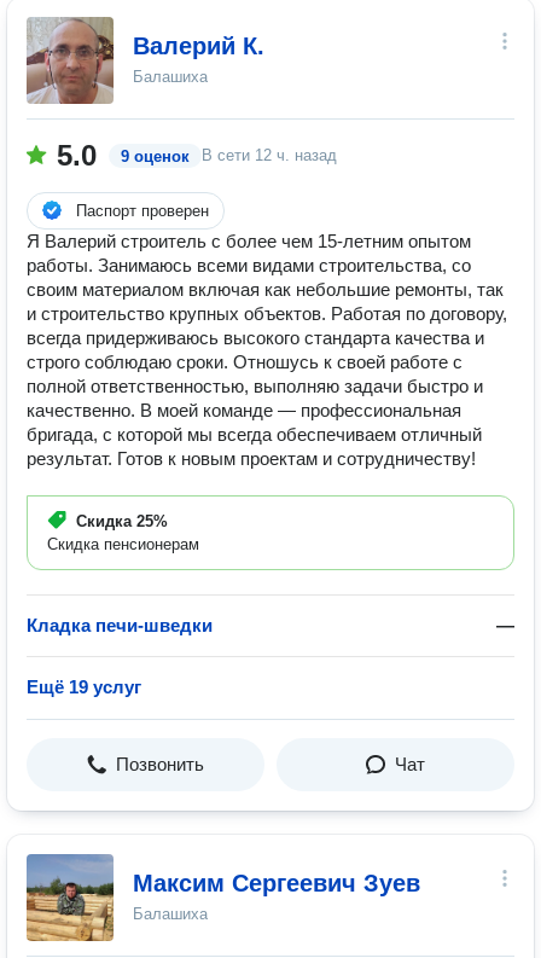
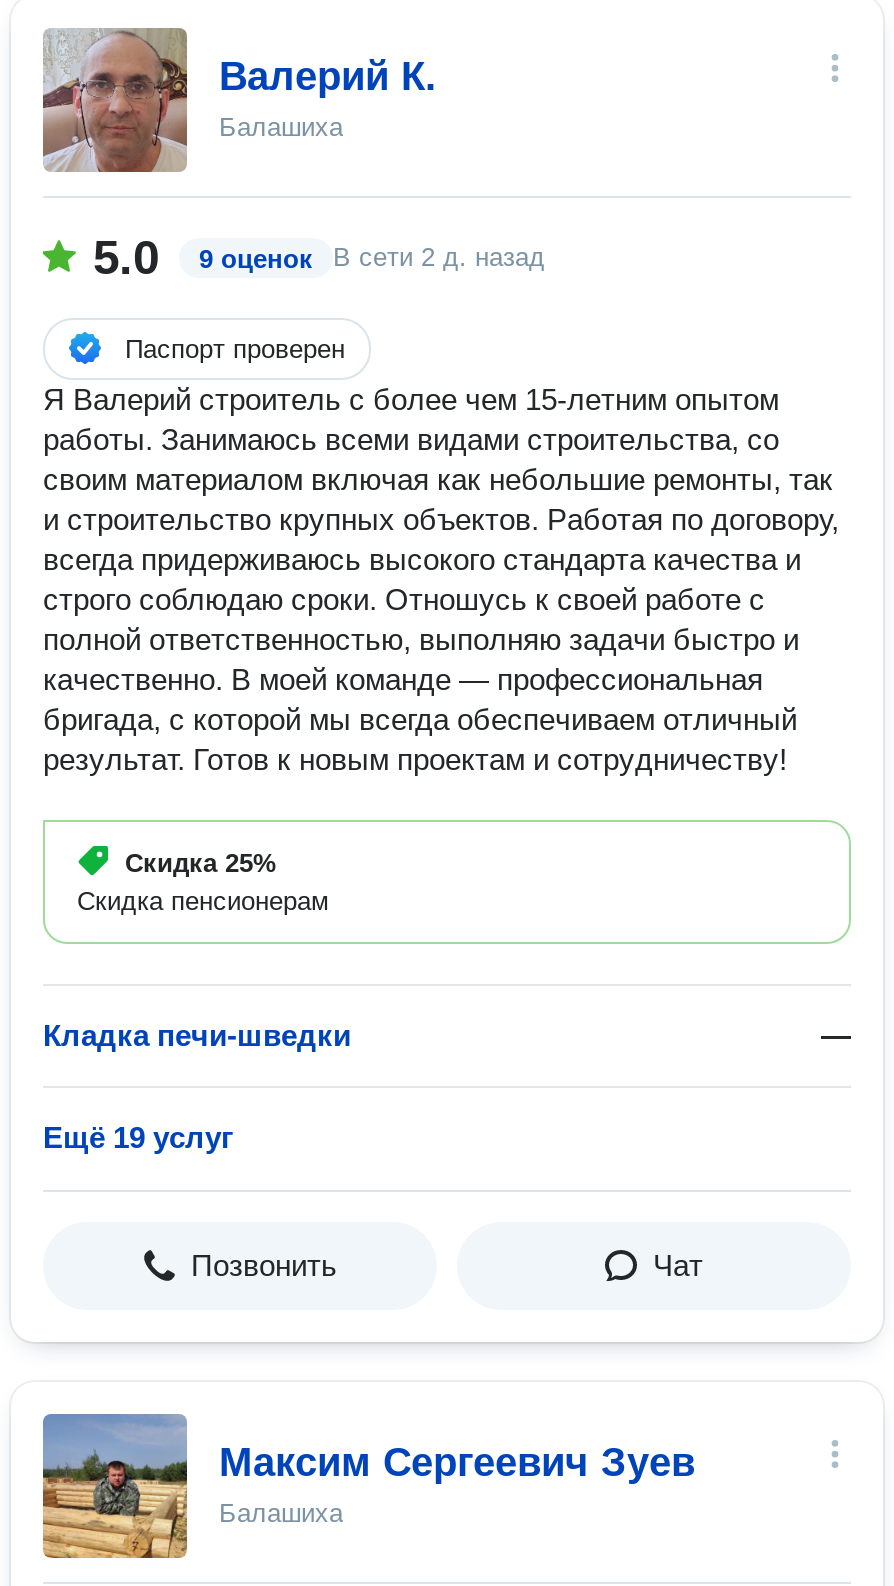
- 5.0 9 оценок В сети 12 ч. назад
+ 5.0 9 оценок В сети 2 д. назад
